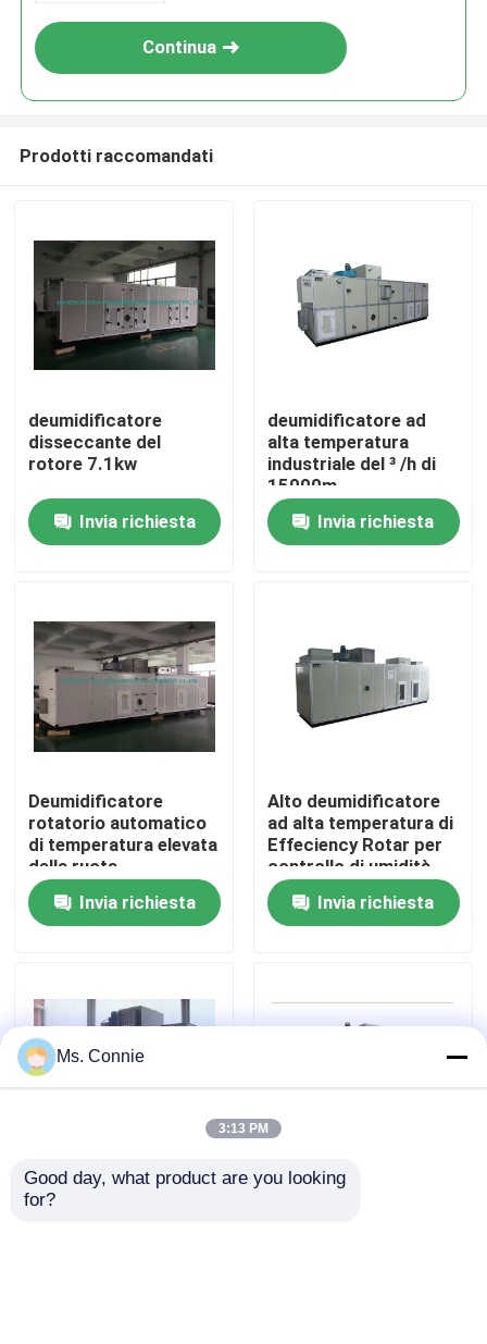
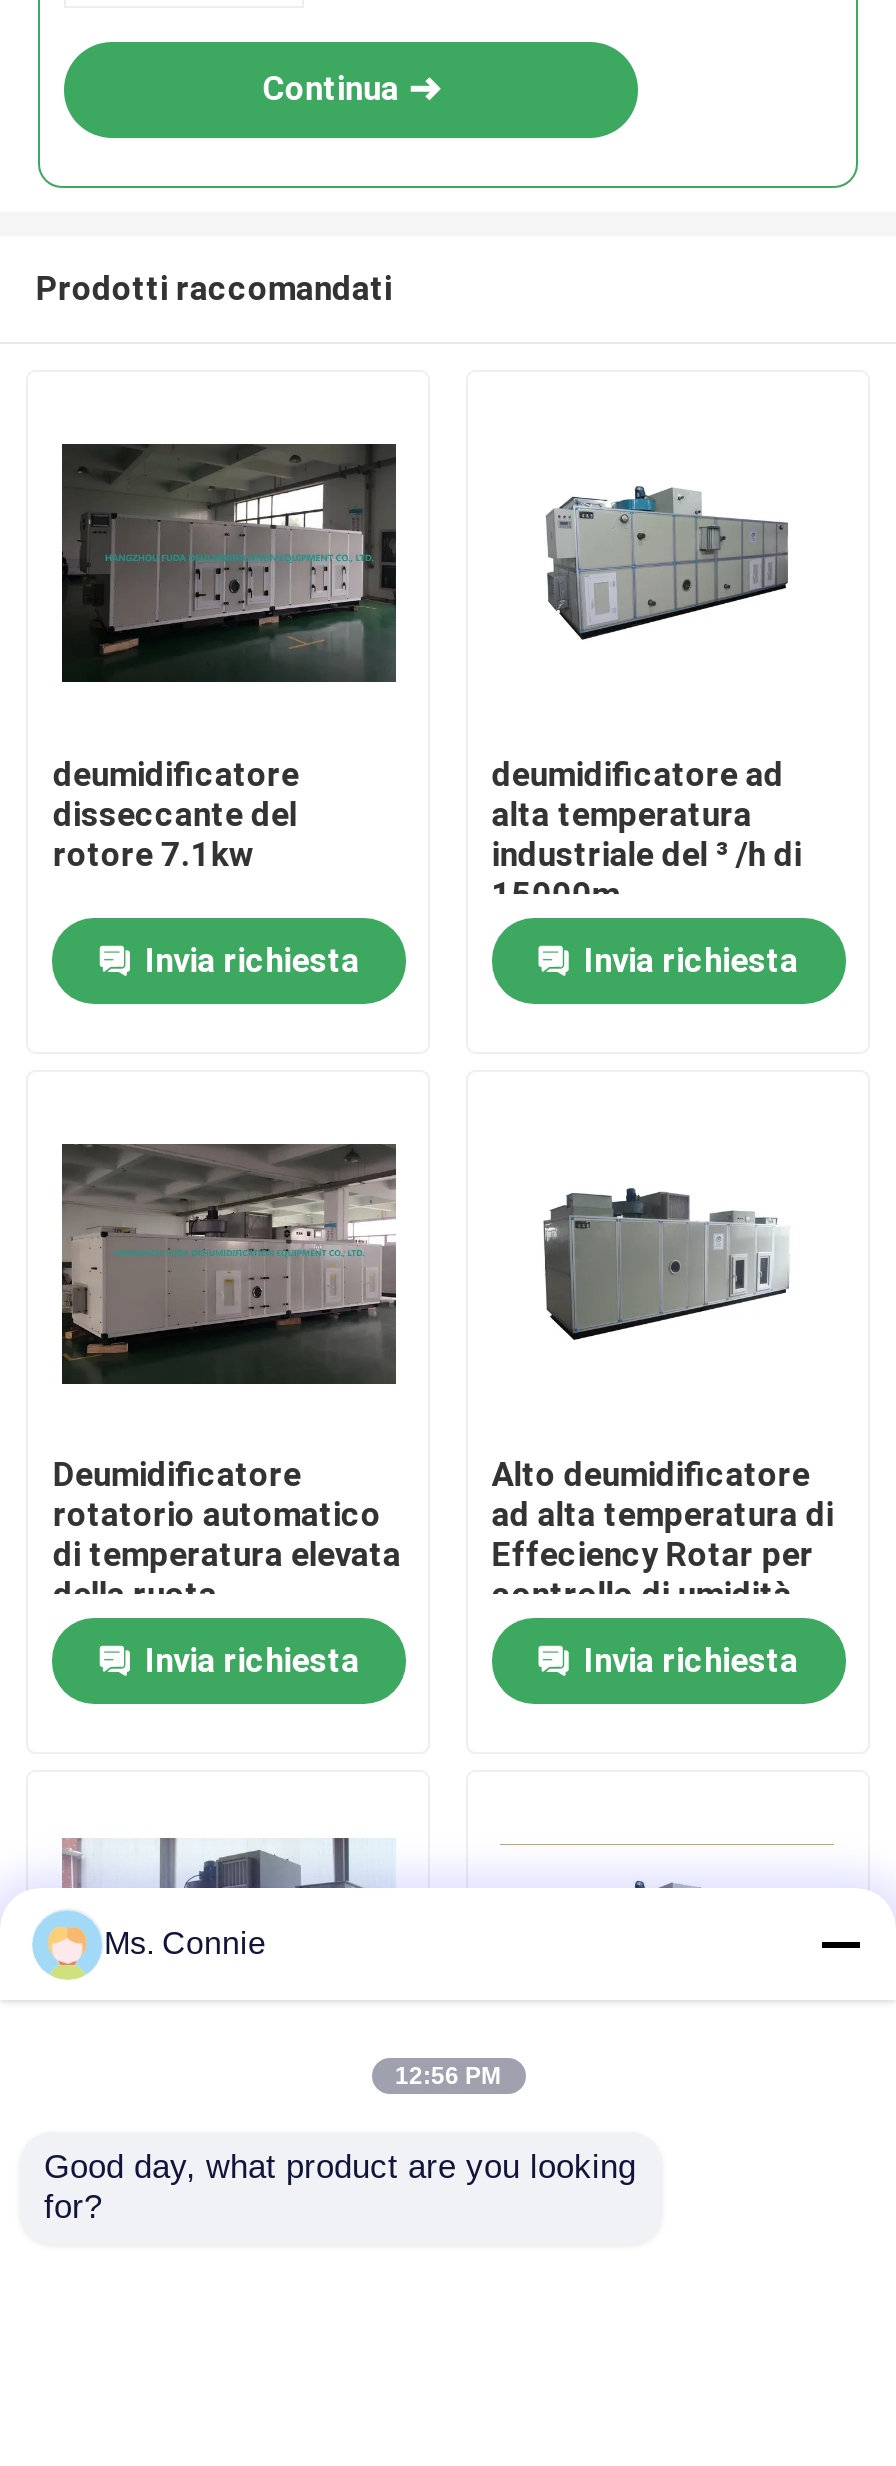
- 3:13 PM
+ 12:56 PM
